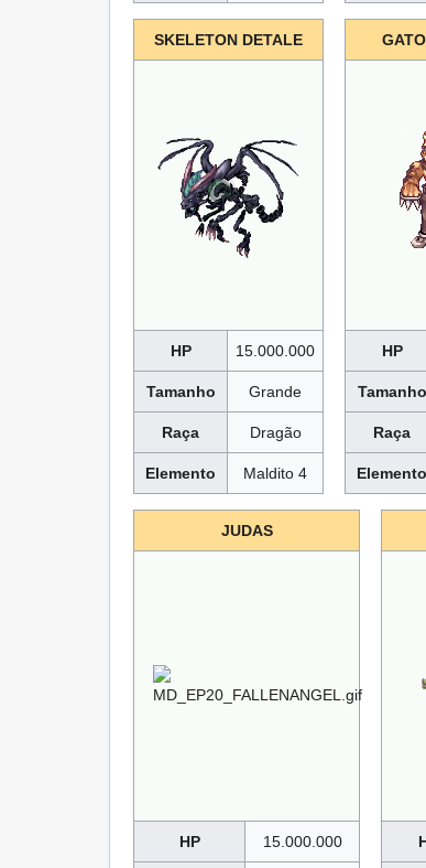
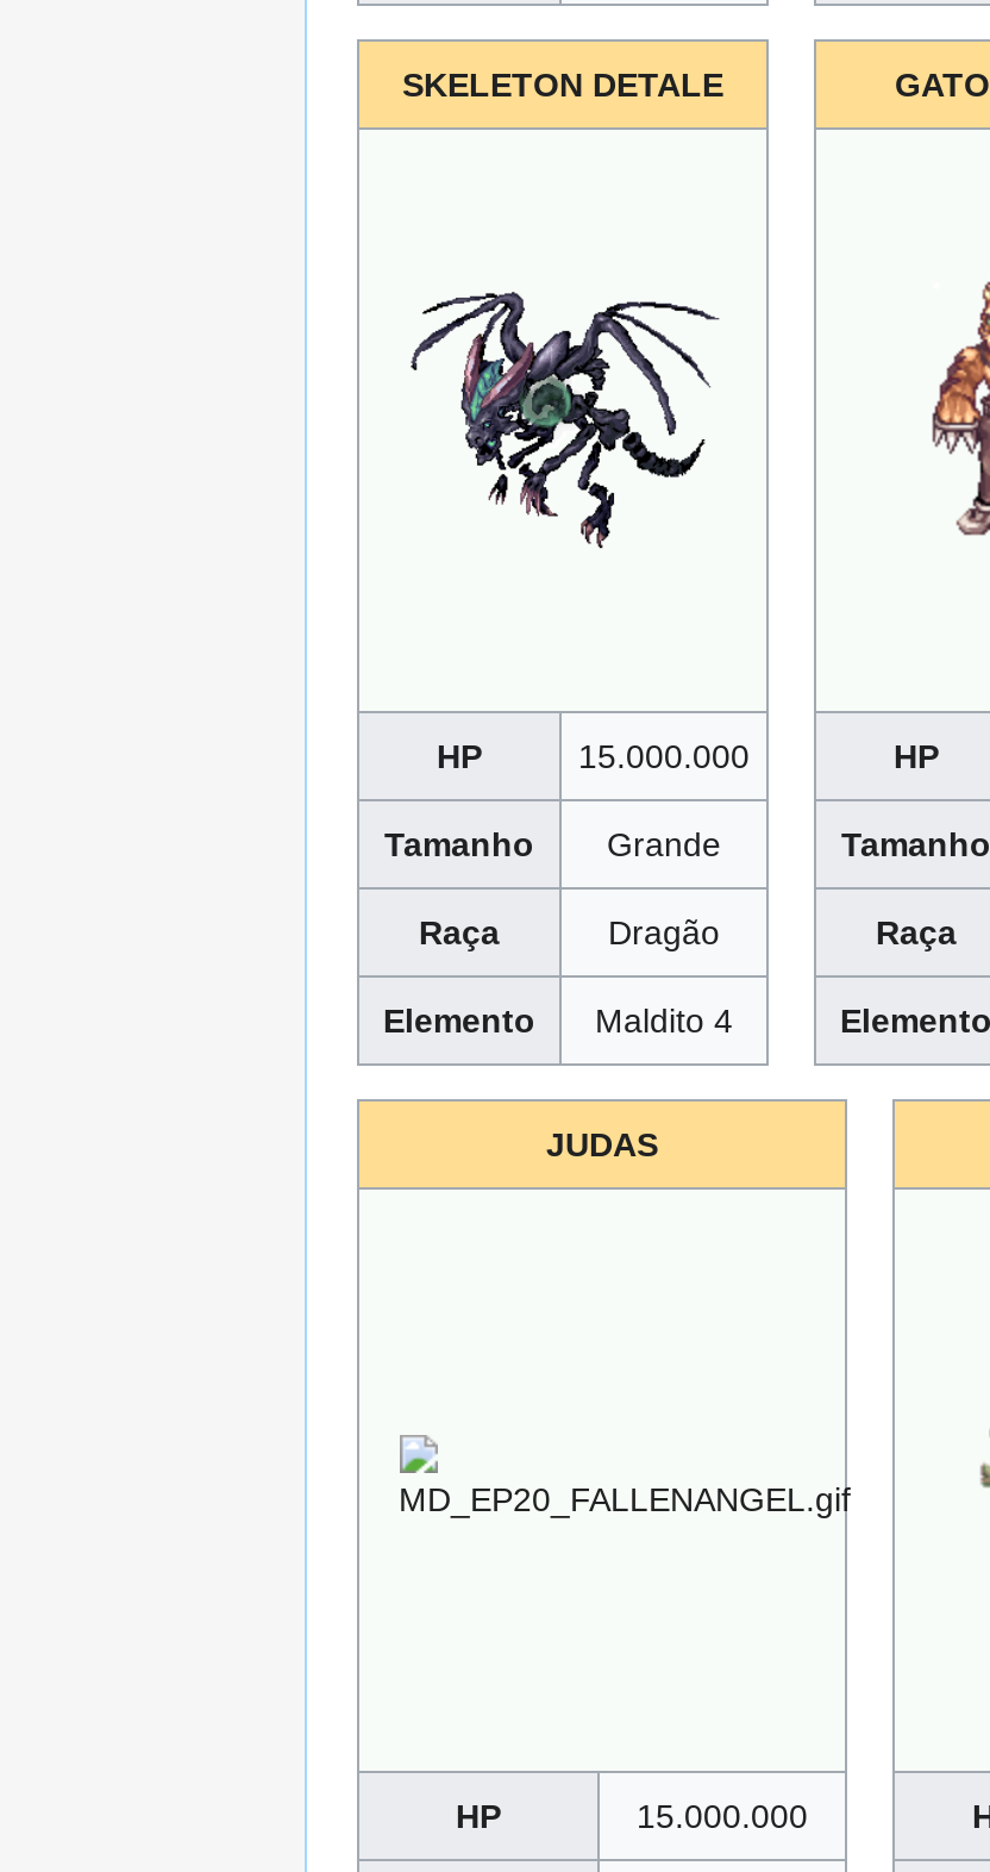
- [image]
+ [image]
